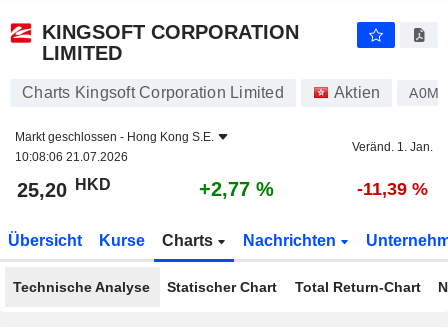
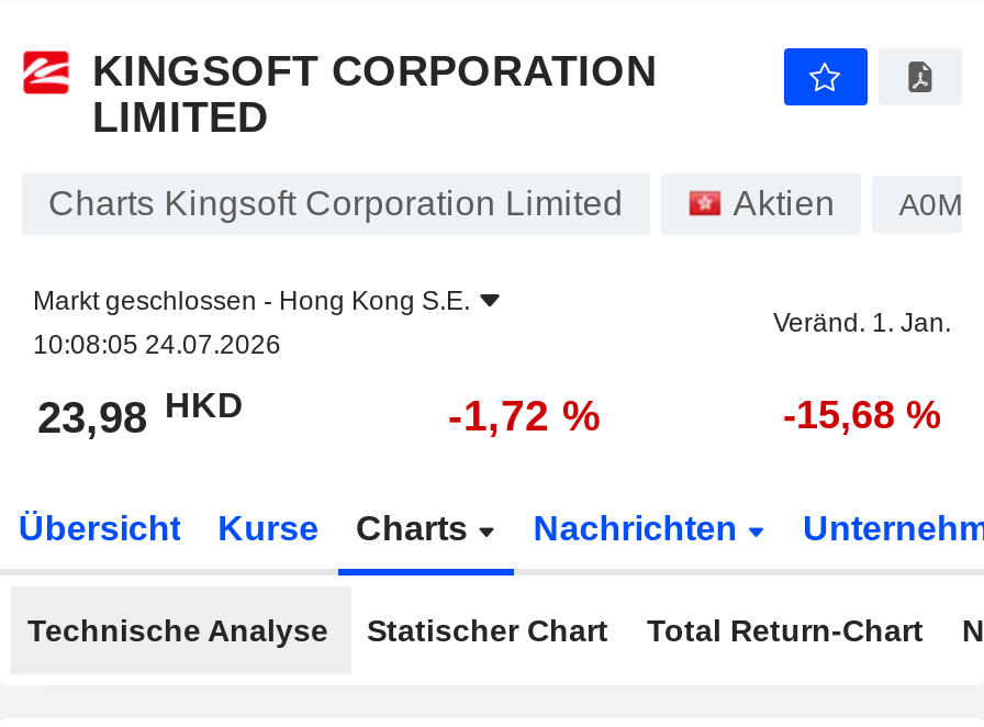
- 10:08:06 21.07.2026
+ 10:08:05 24.07.2026

- 25,20 HKD
+ 23,98 HKD

- +2,77 %
+ -1,72 %

- -11,39 %
+ -15,68 %
